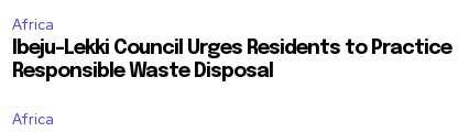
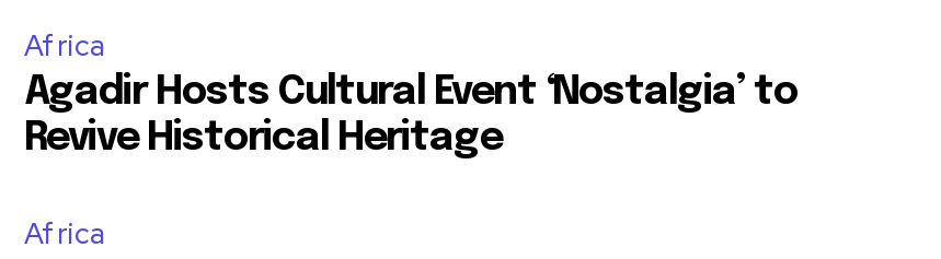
- Ibeju-Lekki Council Urges Residents to Practice
- Responsible Waste Disposal
+ Agadir Hosts Cultural Event ‘Nostalgia’ to
+ Revive Historical Heritage
